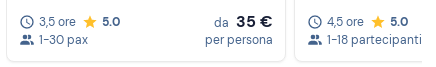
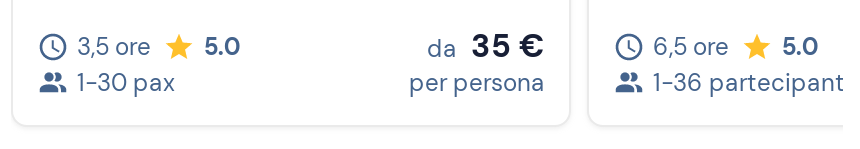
- 4,5 ore 5.0
+ 6,5 ore 5.0

- 1-18 partecipanti
+ 1-36 partecipanti
